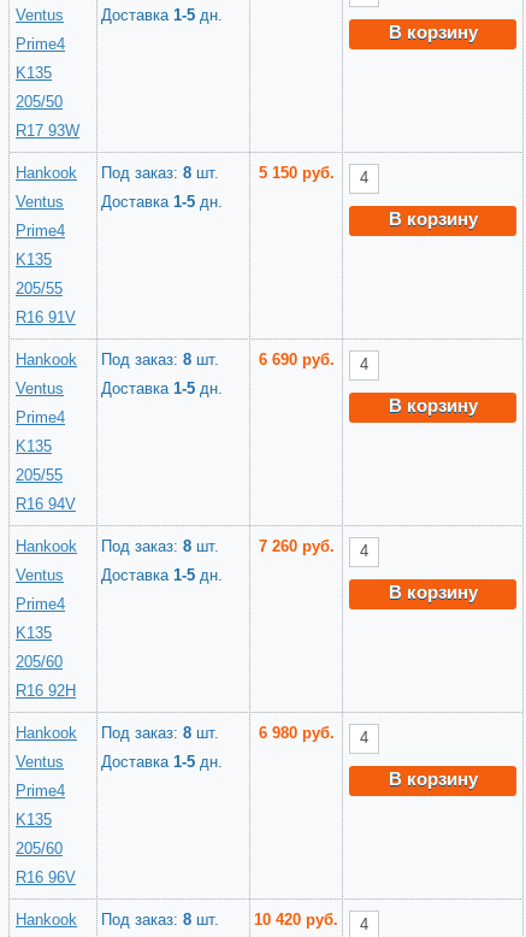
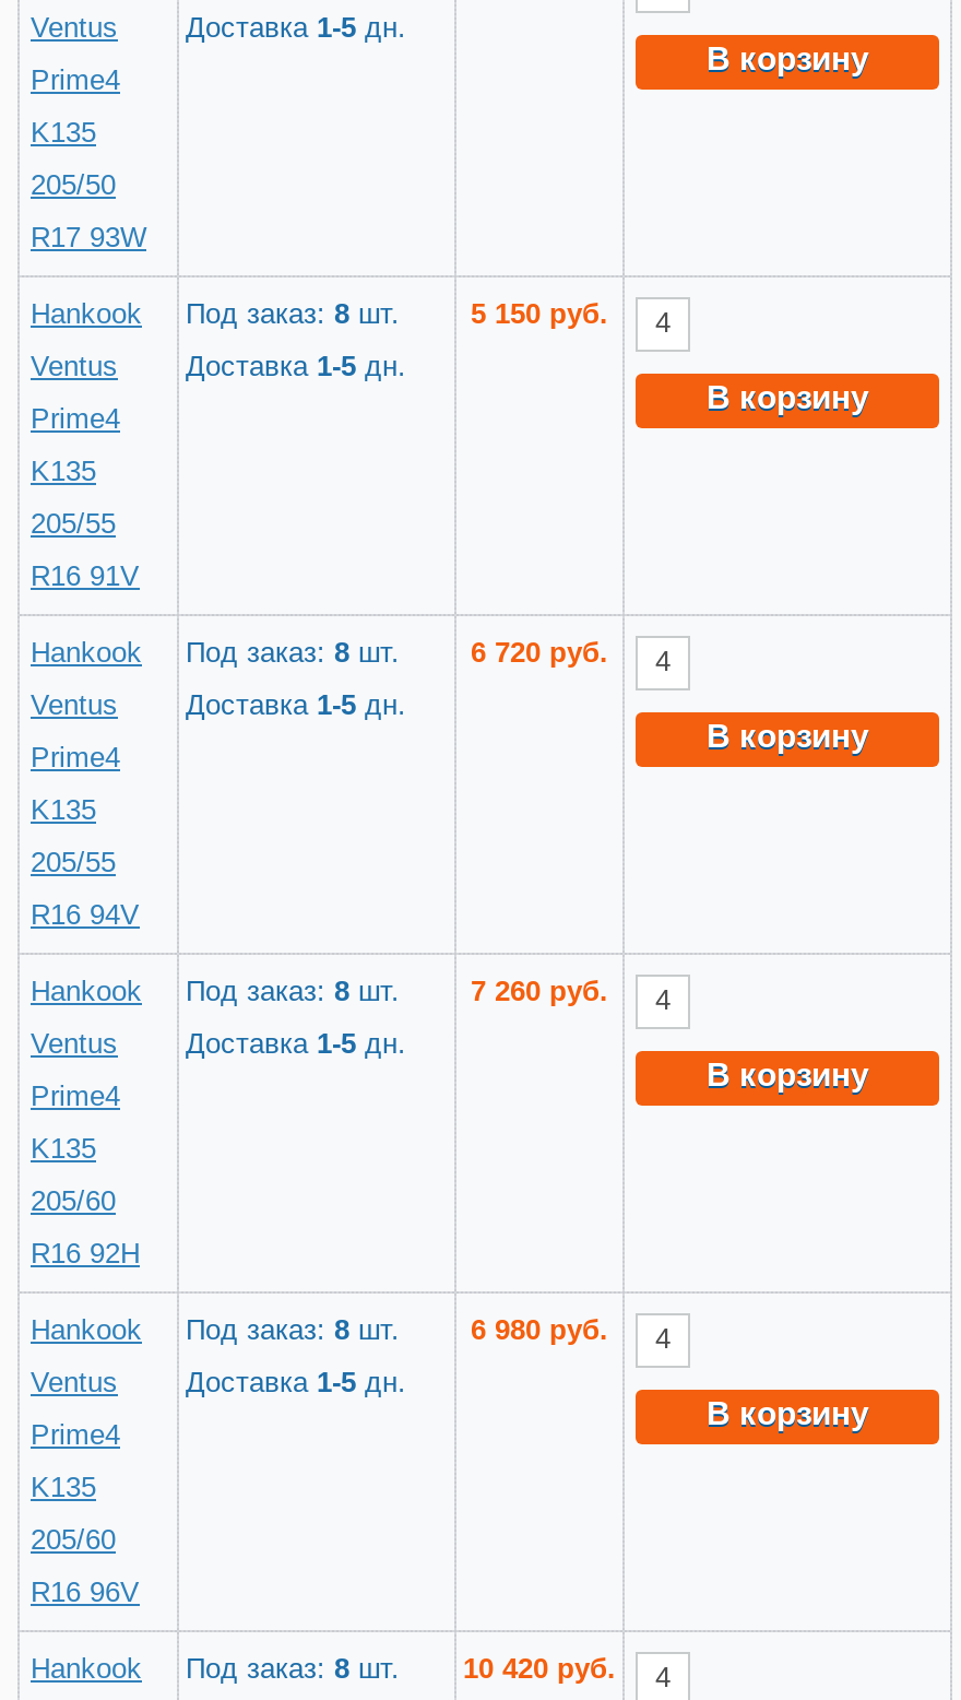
- 6 690 руб.
+ 6 720 руб.
